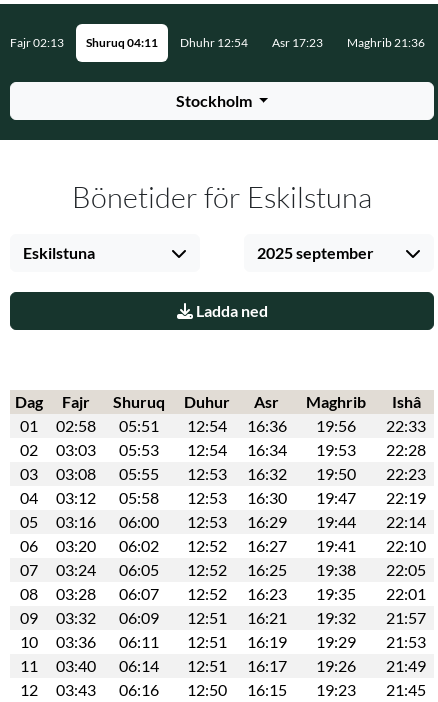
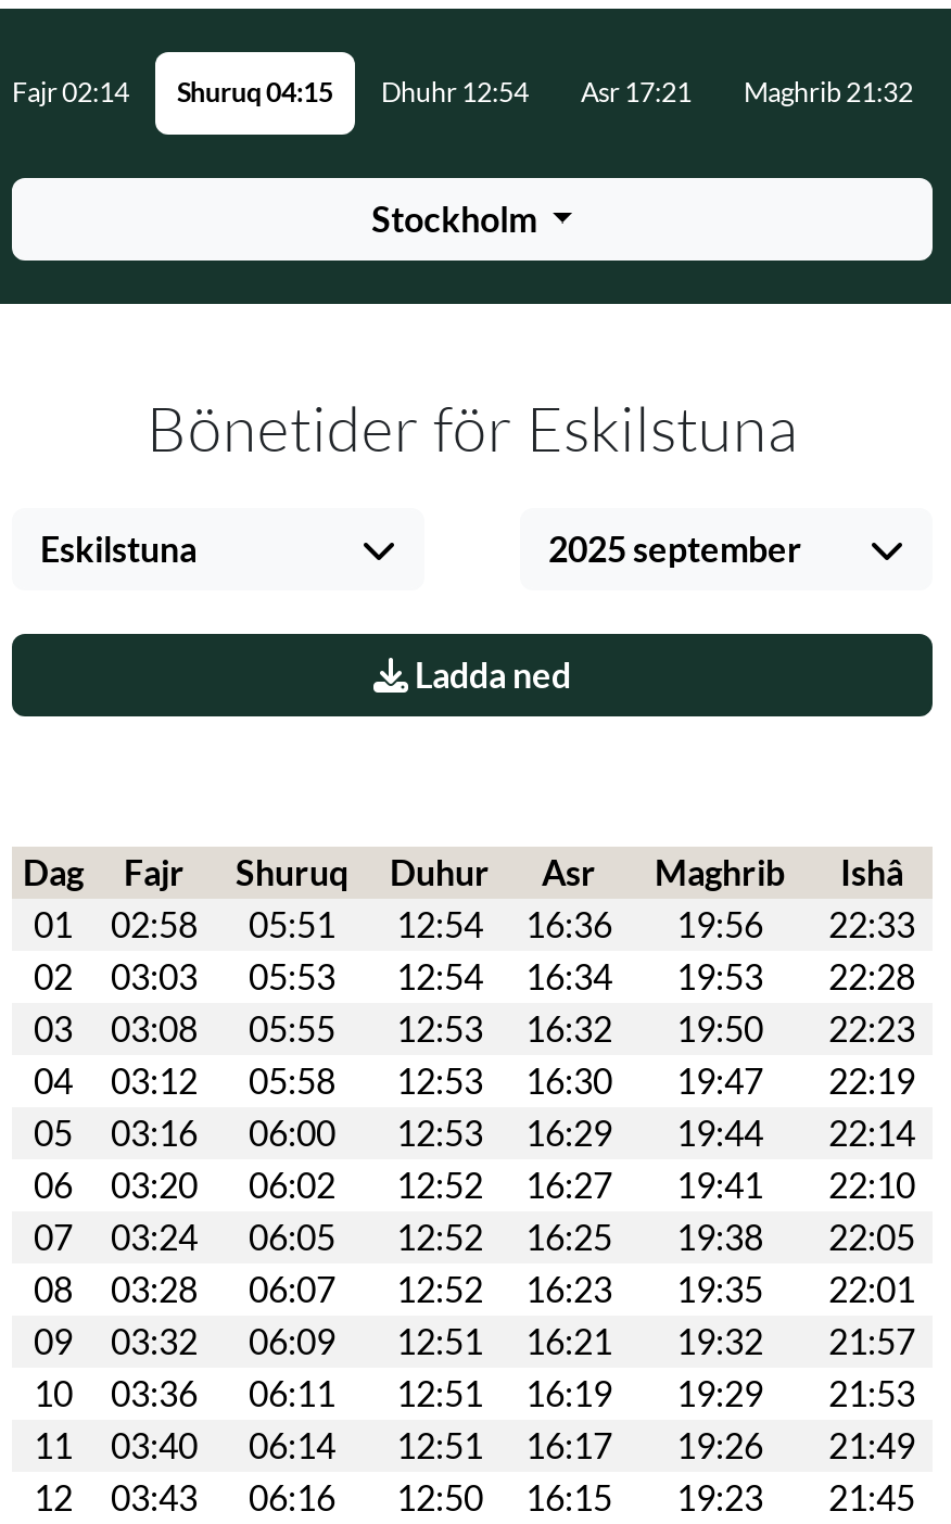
- Fajr 02:13
+ Fajr 02:14

- Shuruq 04:11
+ Shuruq 04:15

- Asr 17:23
+ Asr 17:21

- Maghrib 21:36
+ Maghrib 21:32
